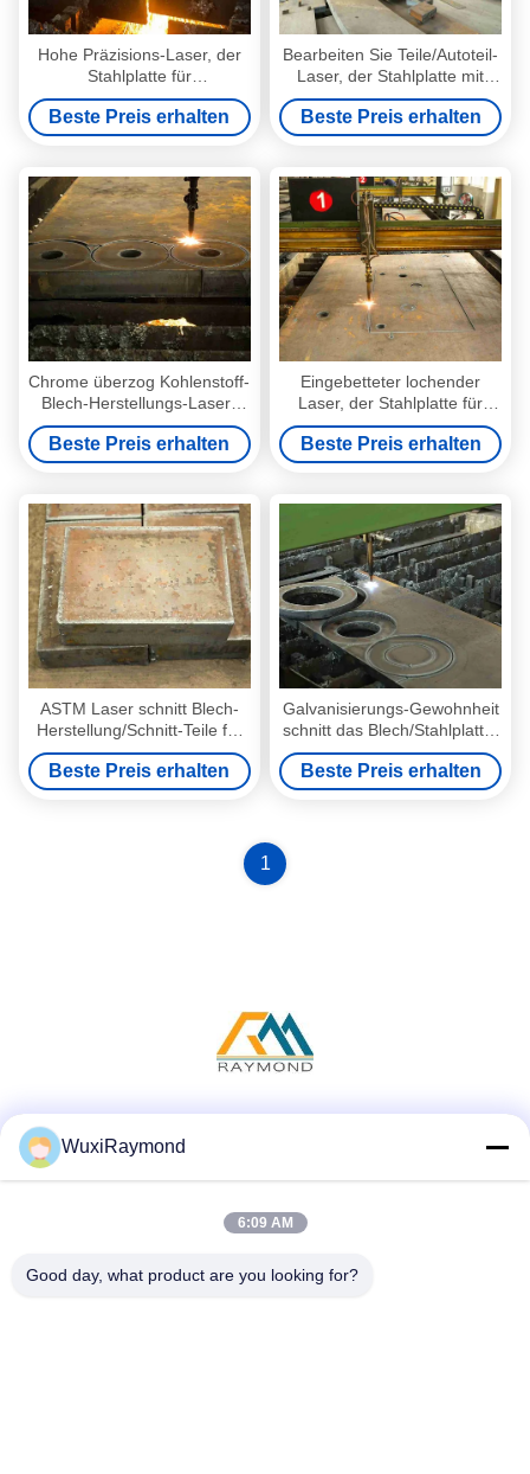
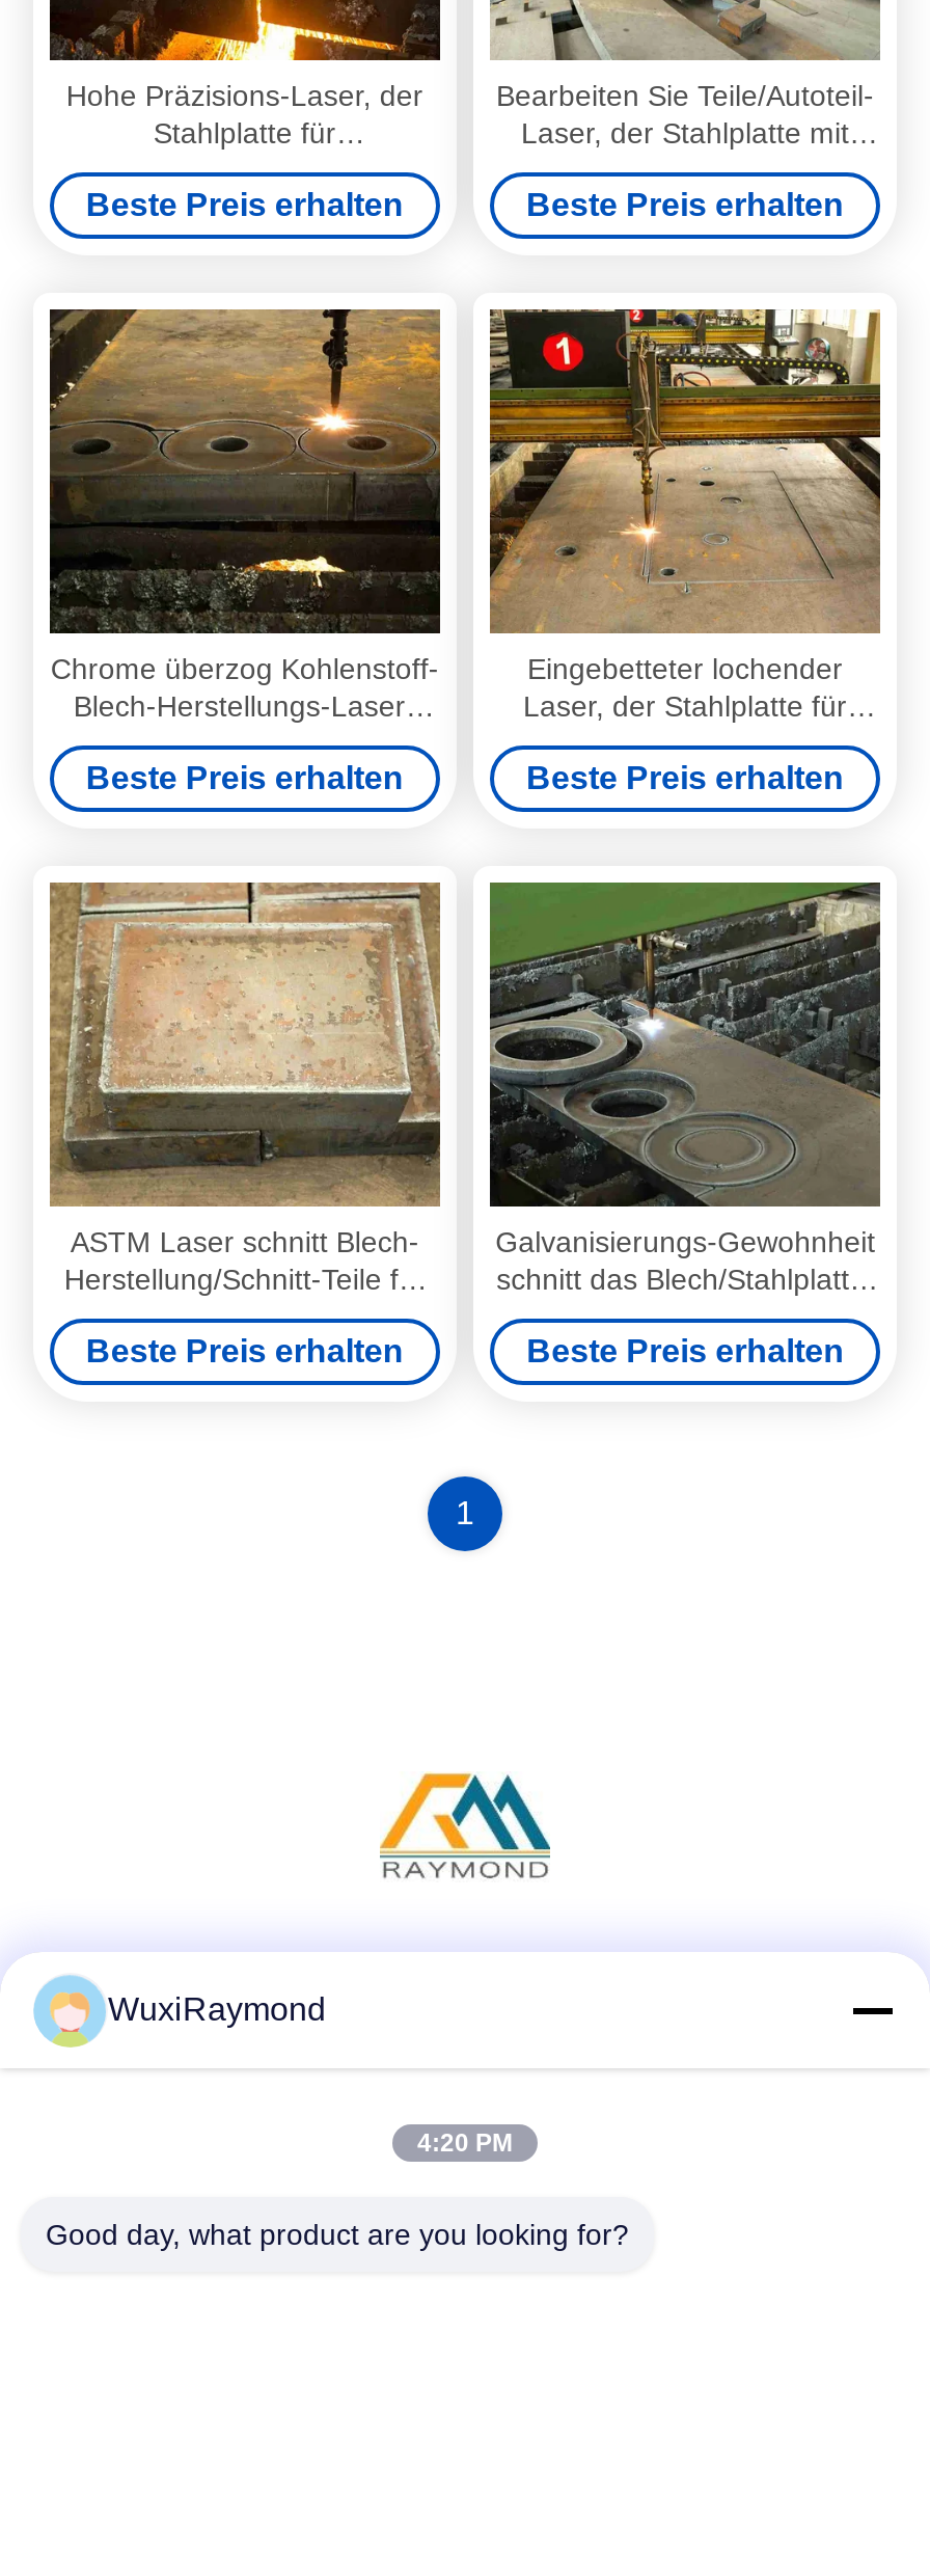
- 6:09 AM
+ 4:20 PM
